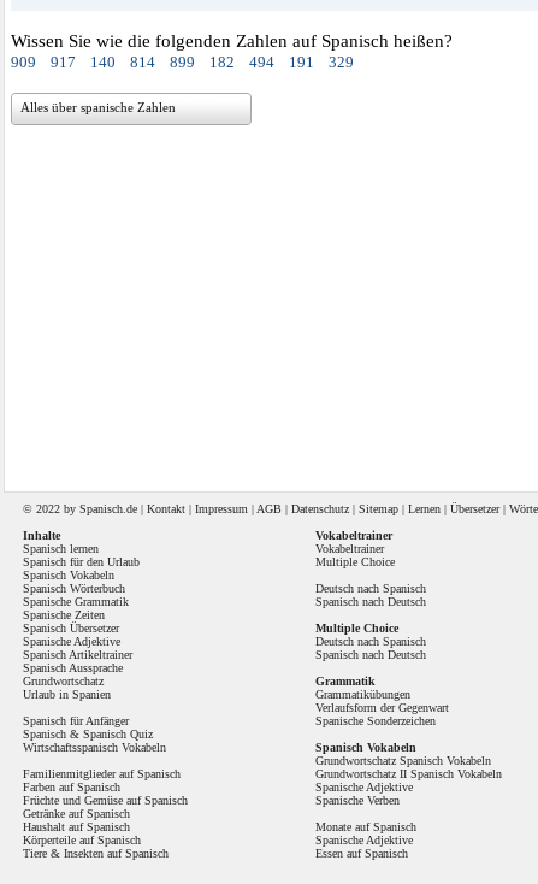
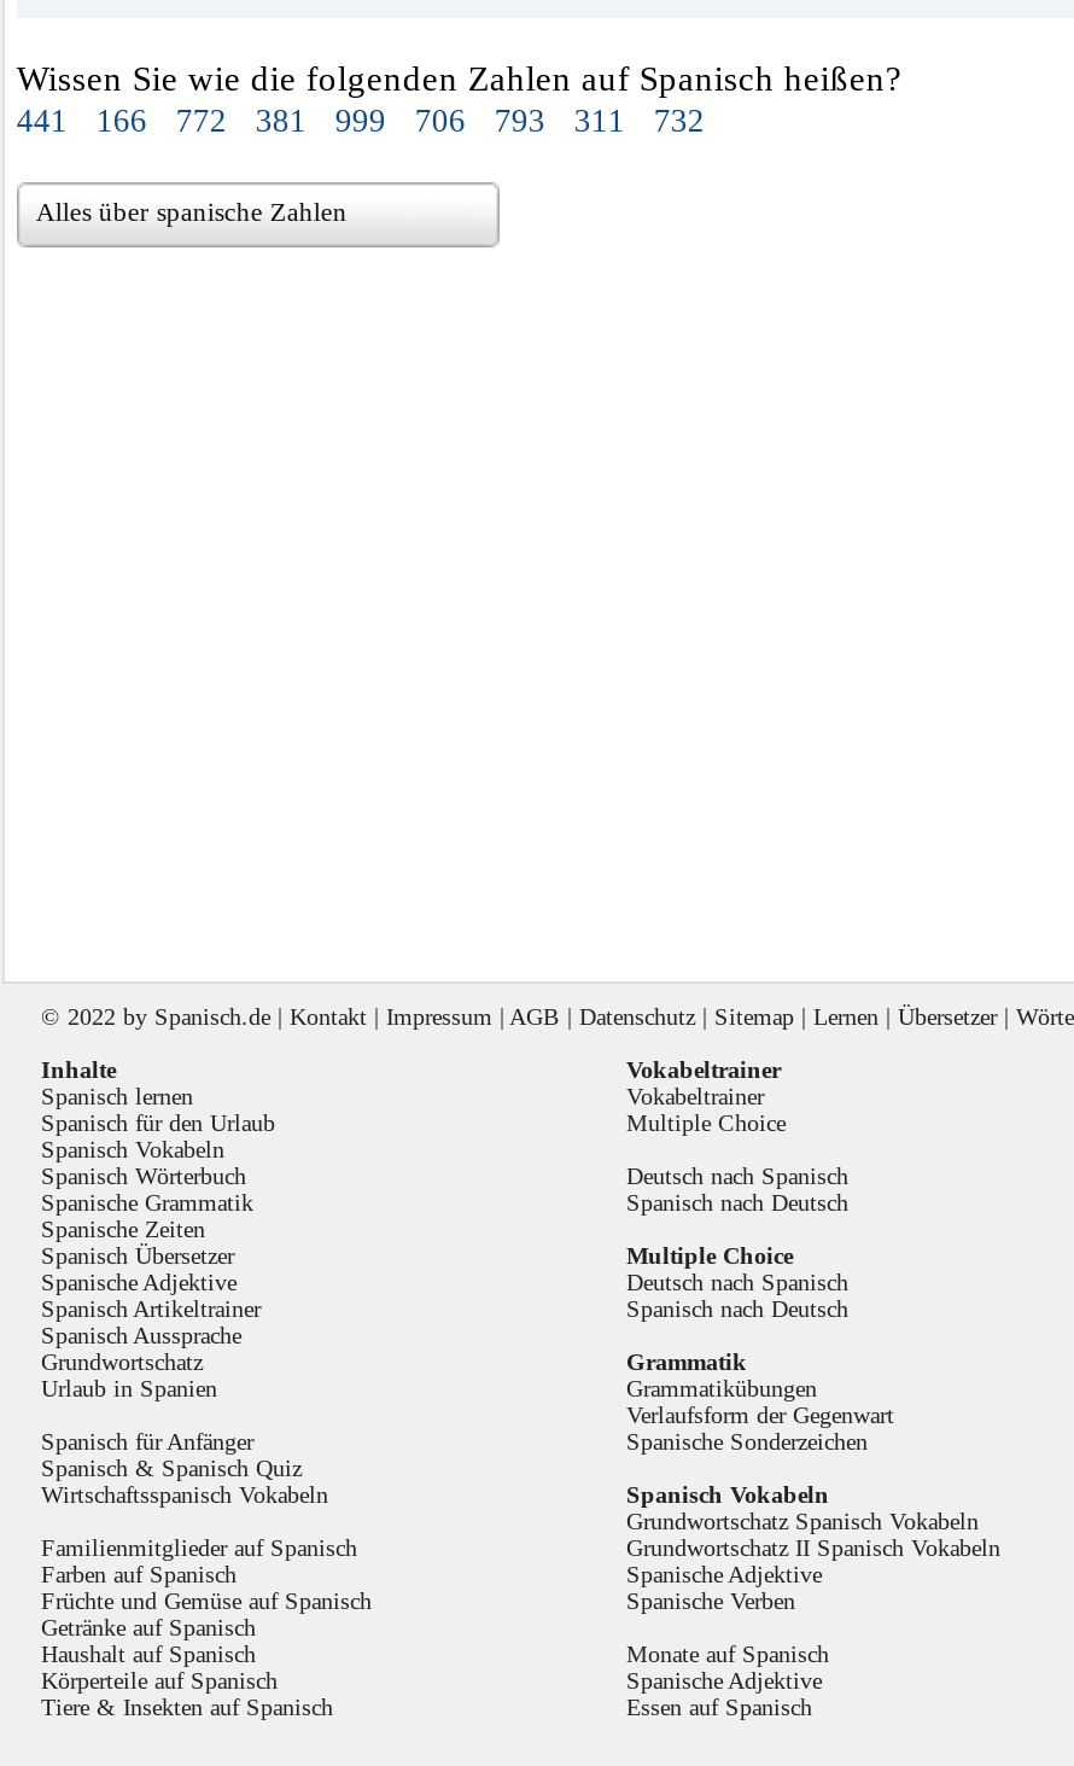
- 909
+ 441

- 917
+ 166

- 140
+ 772

- 814
+ 381

- 899
+ 999

- 182
+ 706

- 494
+ 793

- 191
+ 311

- 329
+ 732
